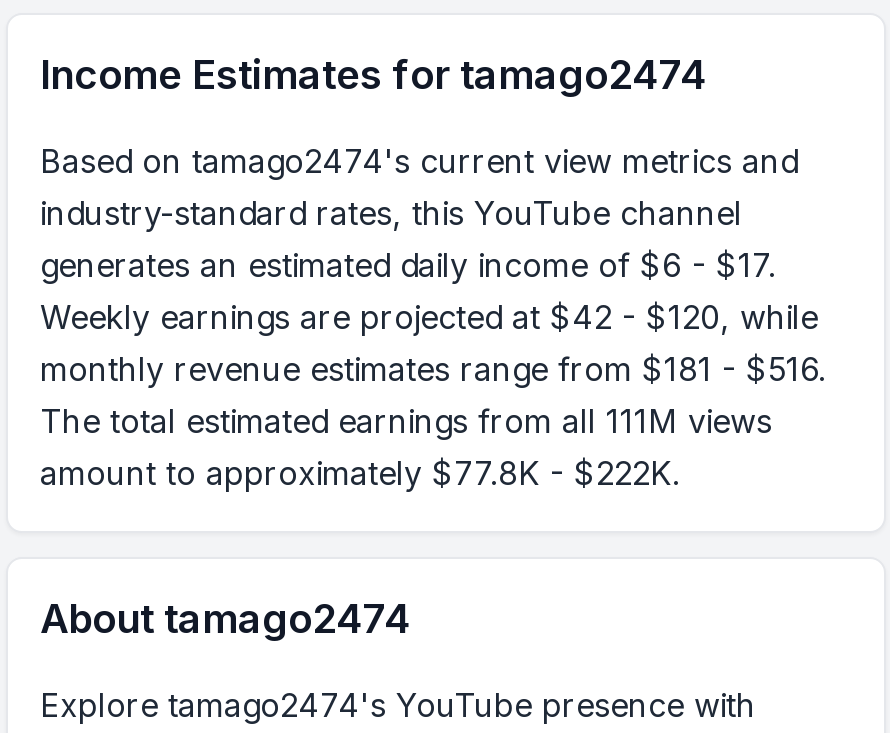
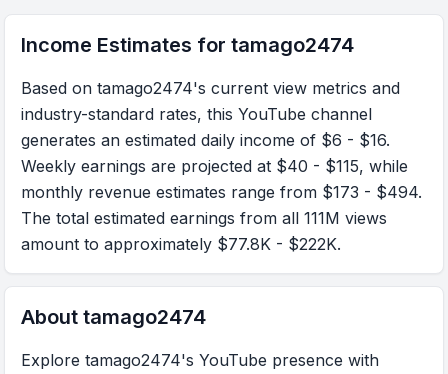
- generates an estimated daily income of $6 - $17.
+ generates an estimated daily income of $6 - $16.

- Weekly earnings are projected at $42 - $120, while
+ Weekly earnings are projected at $40 - $115, while

- monthly revenue estimates range from $181 - $516.
+ monthly revenue estimates range from $173 - $494.
